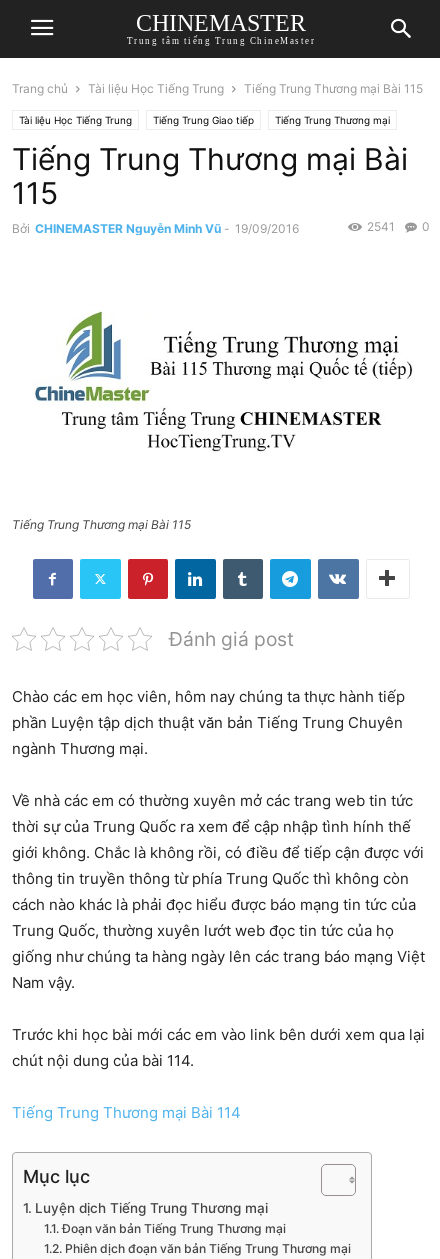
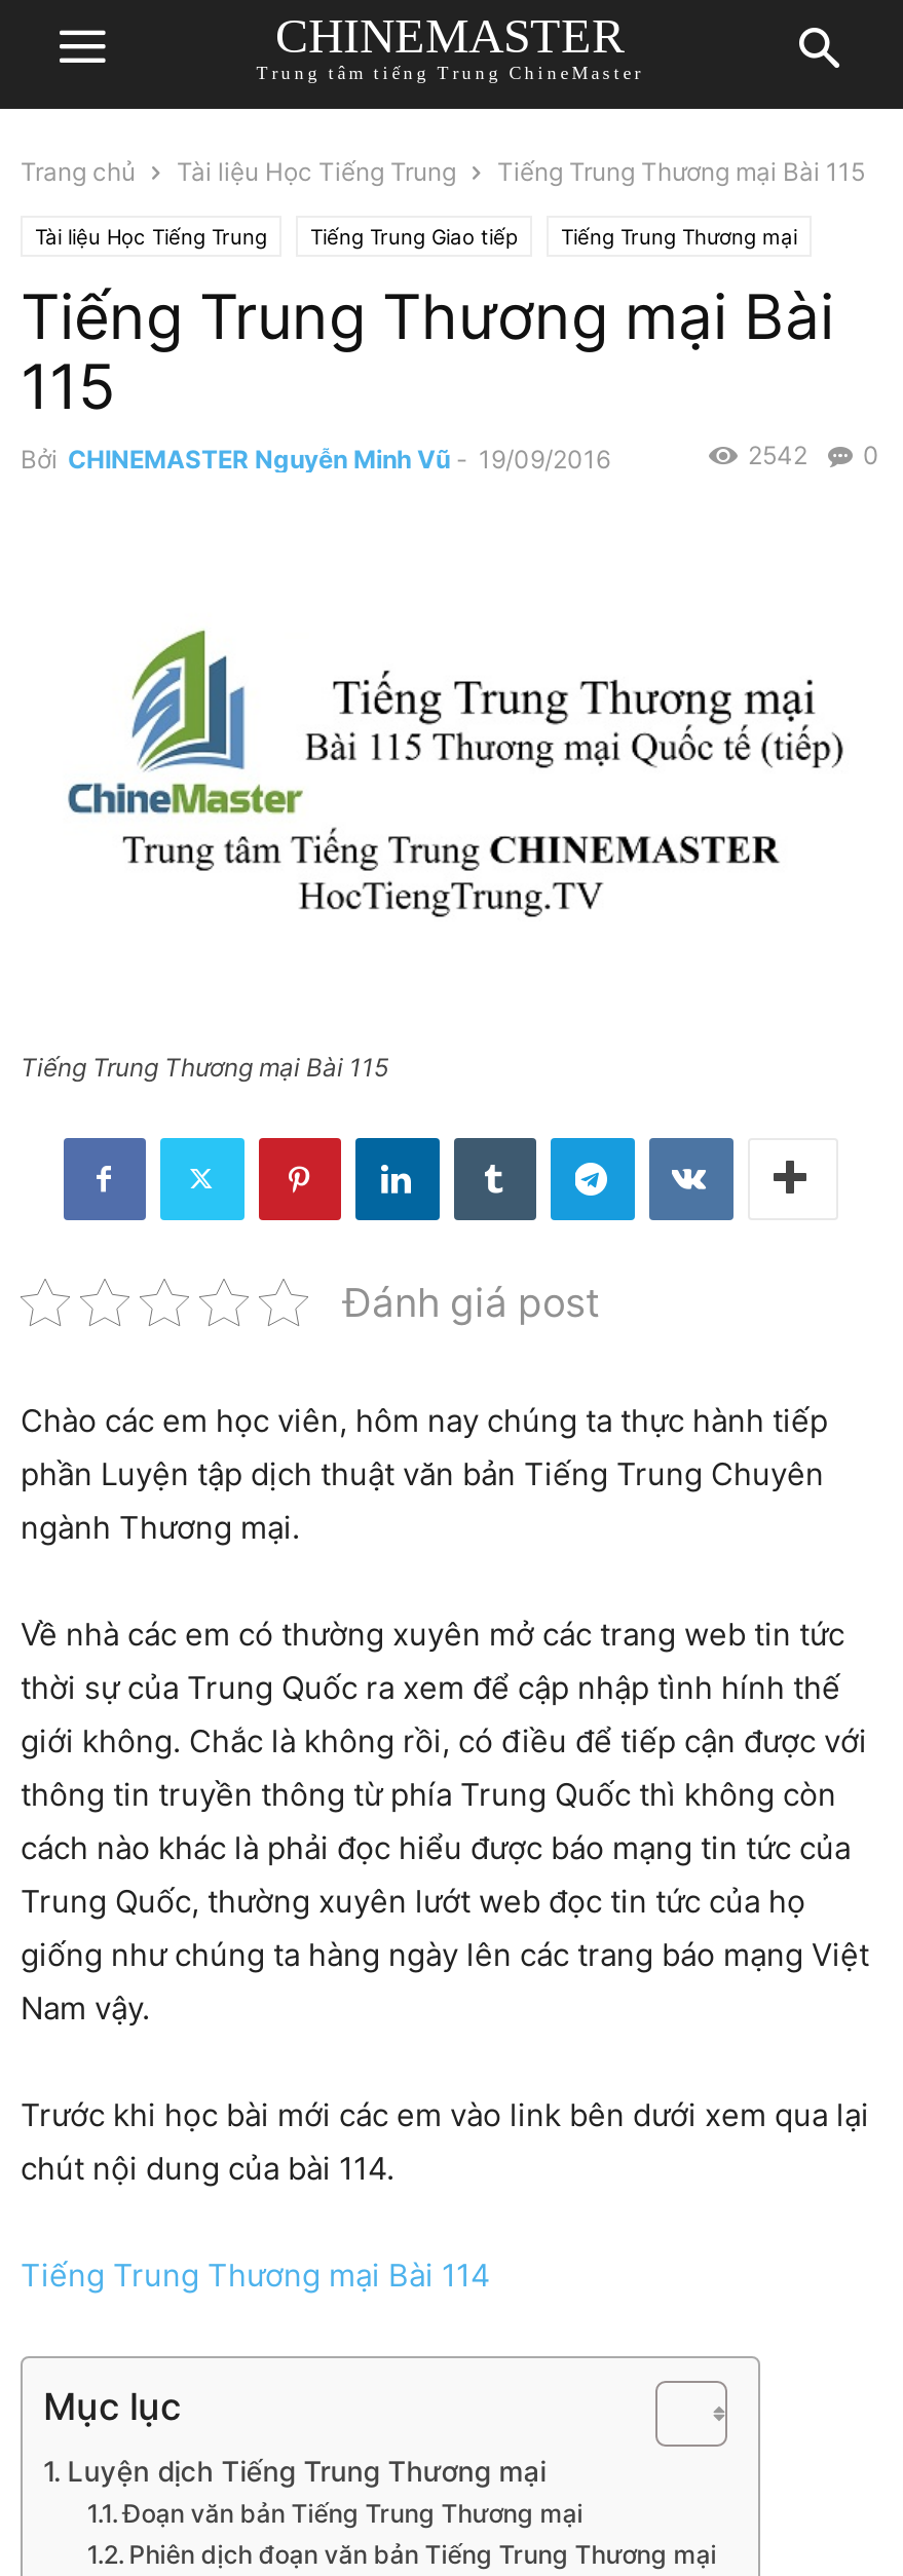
- 2541 0
+ 2542 0
